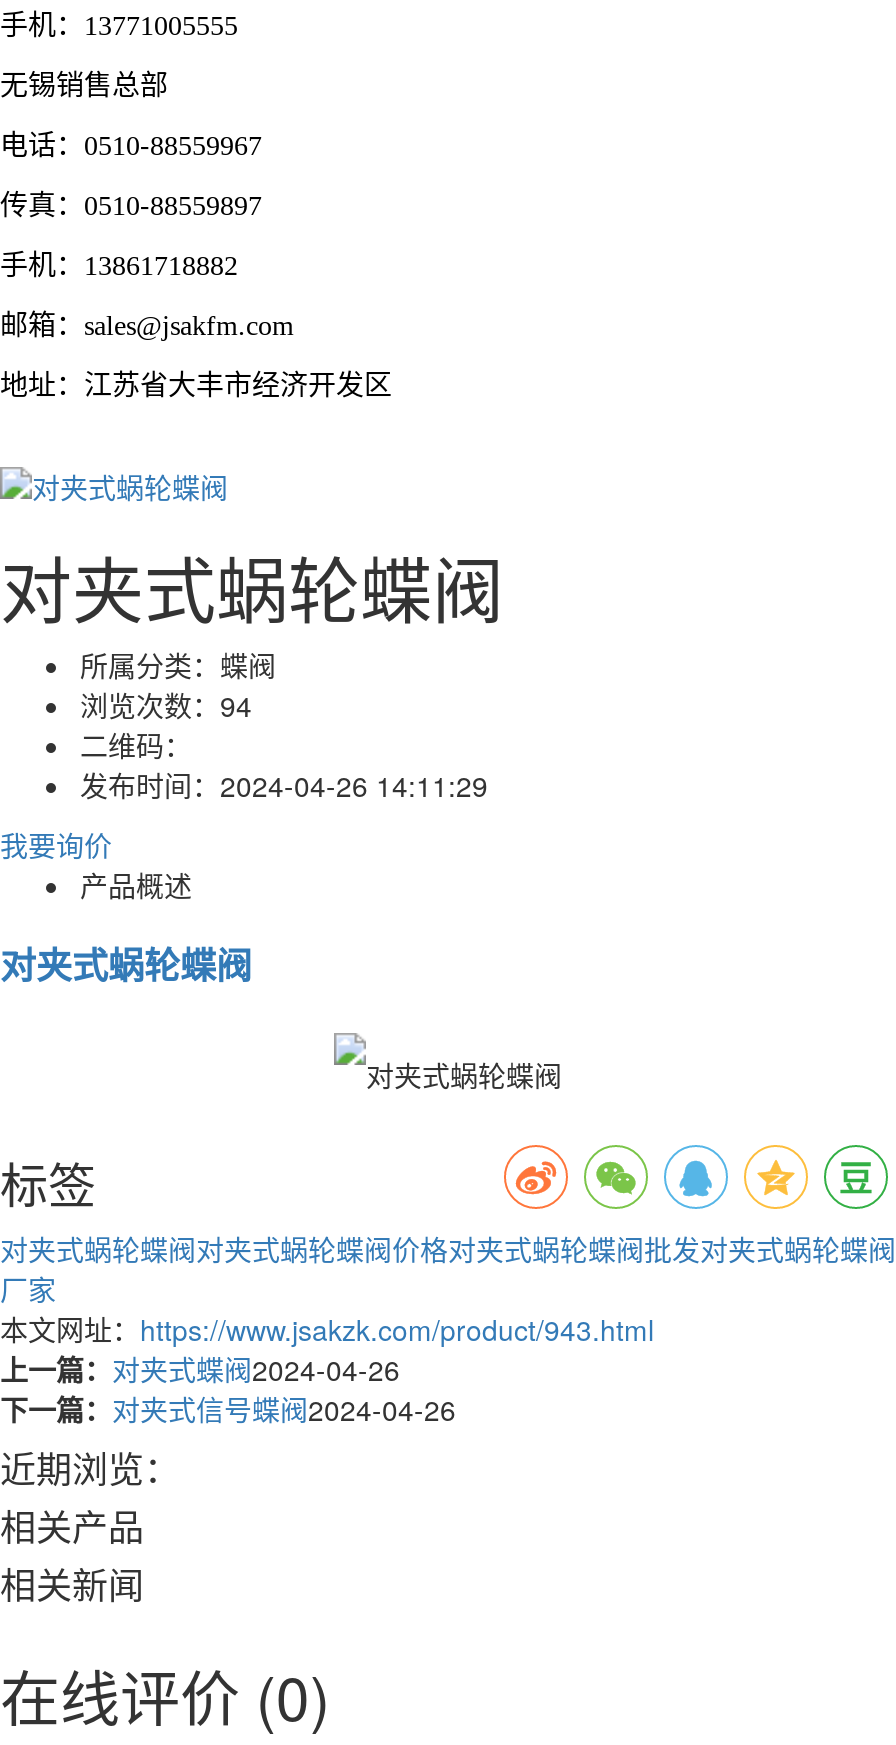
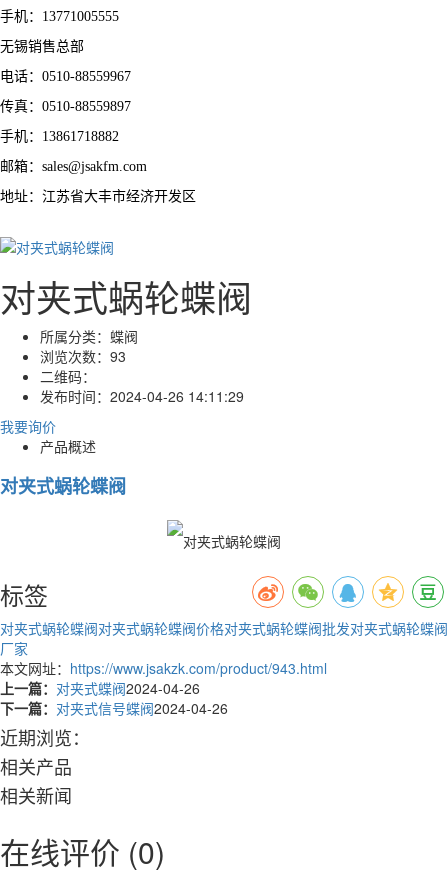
- 浏览次数：94
+ 浏览次数：93
